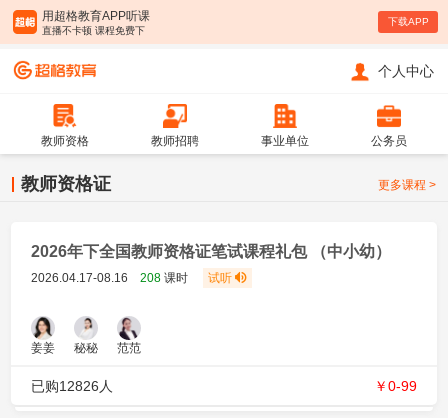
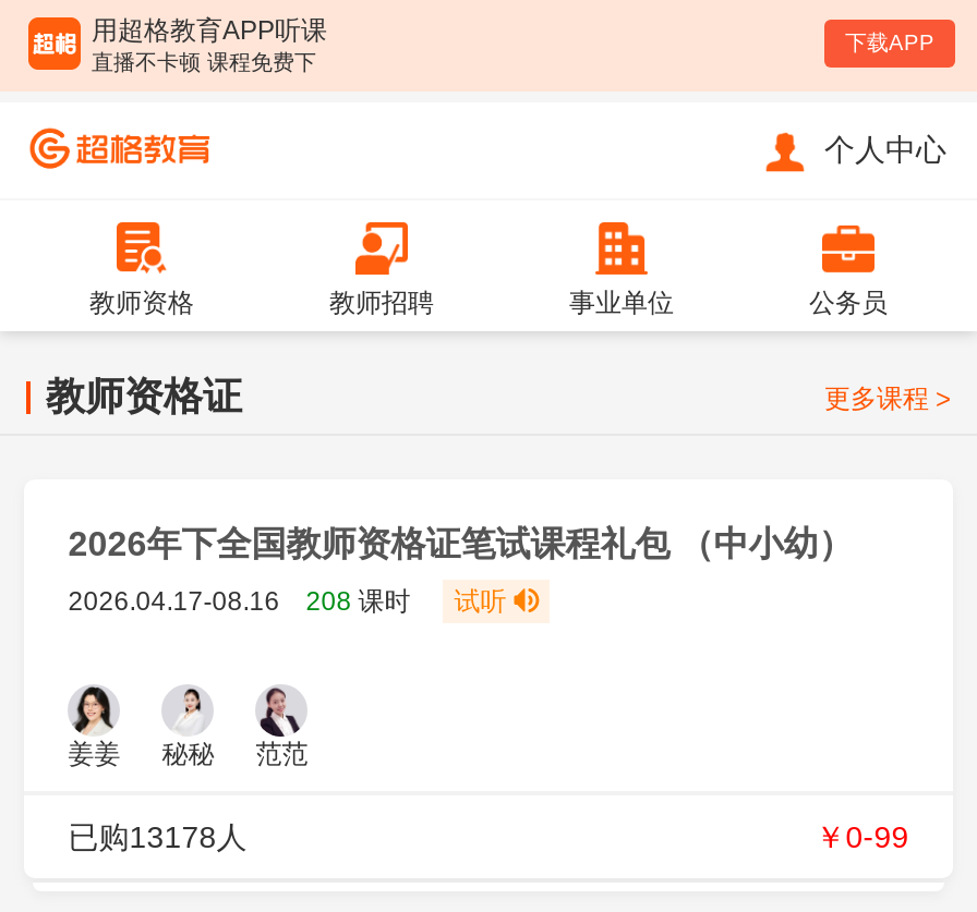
- 已购12826人
+ 已购13178人
